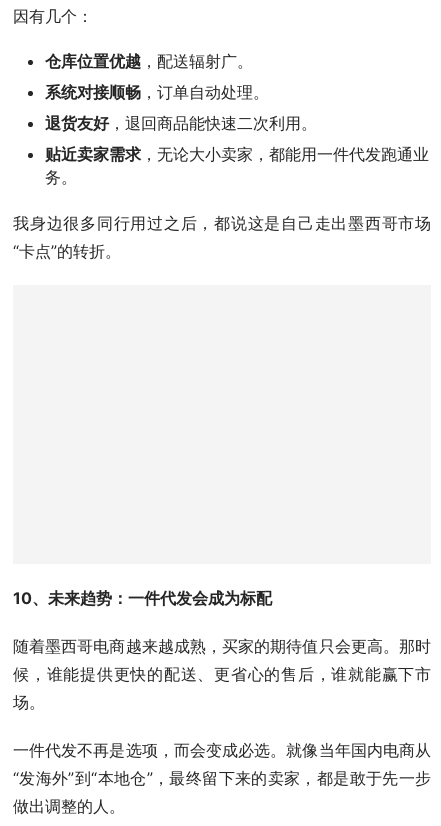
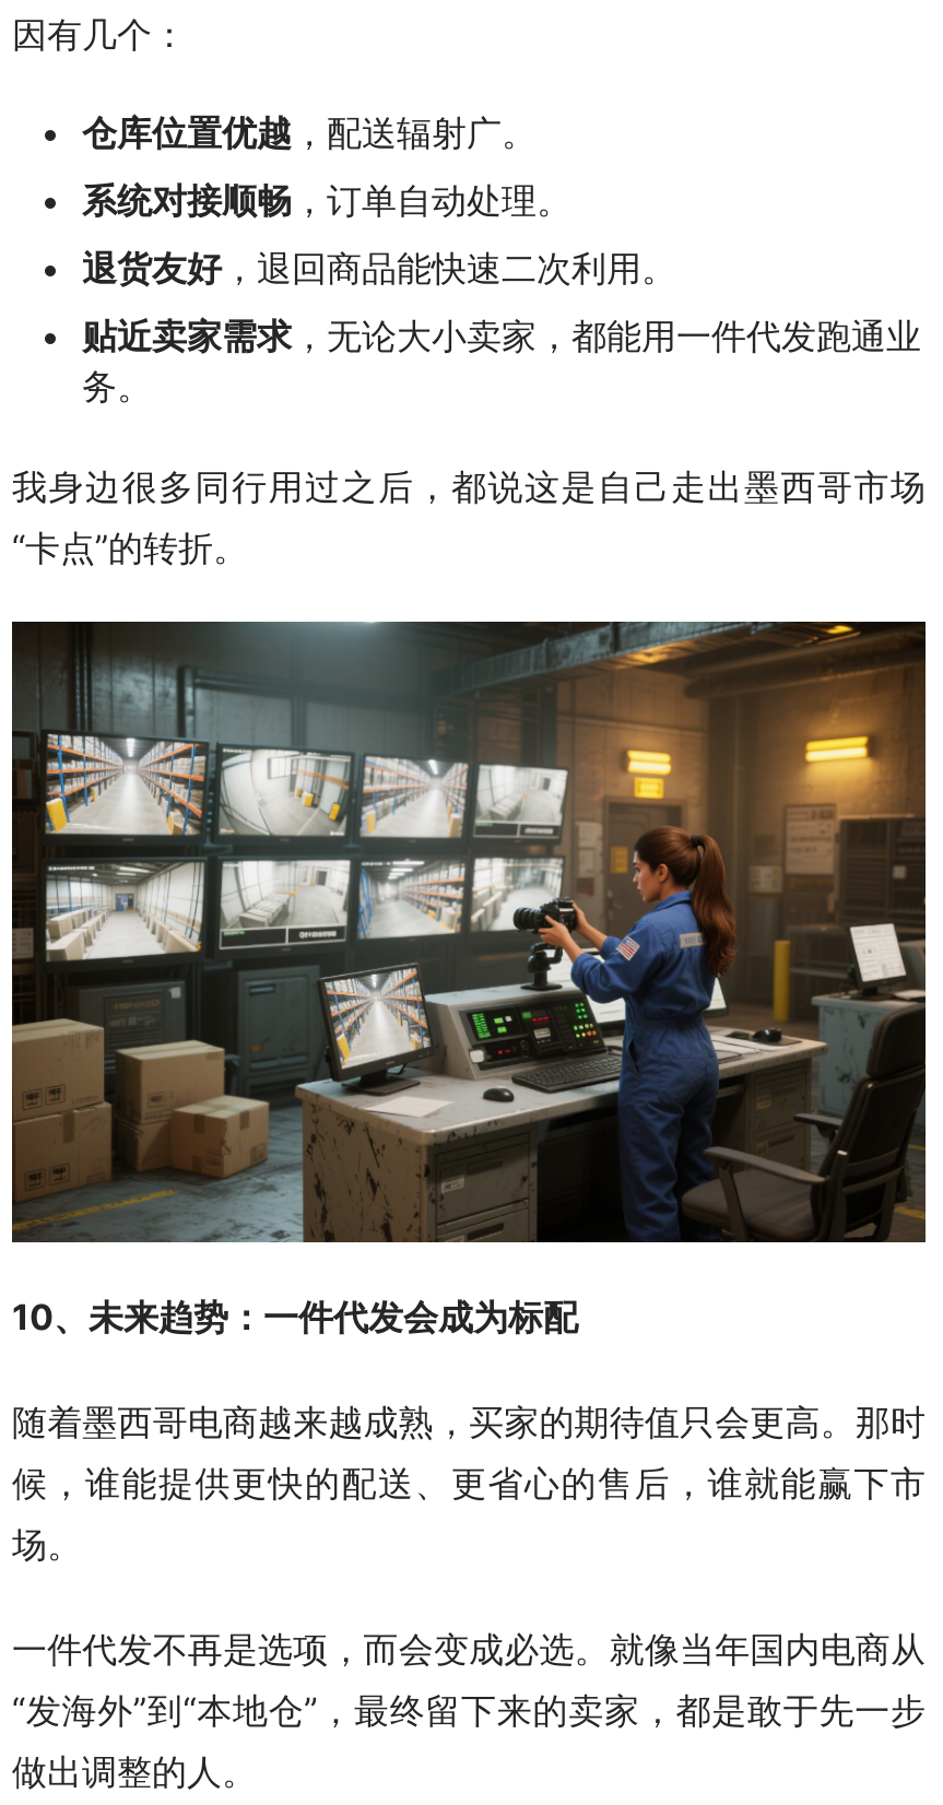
+ [image]
